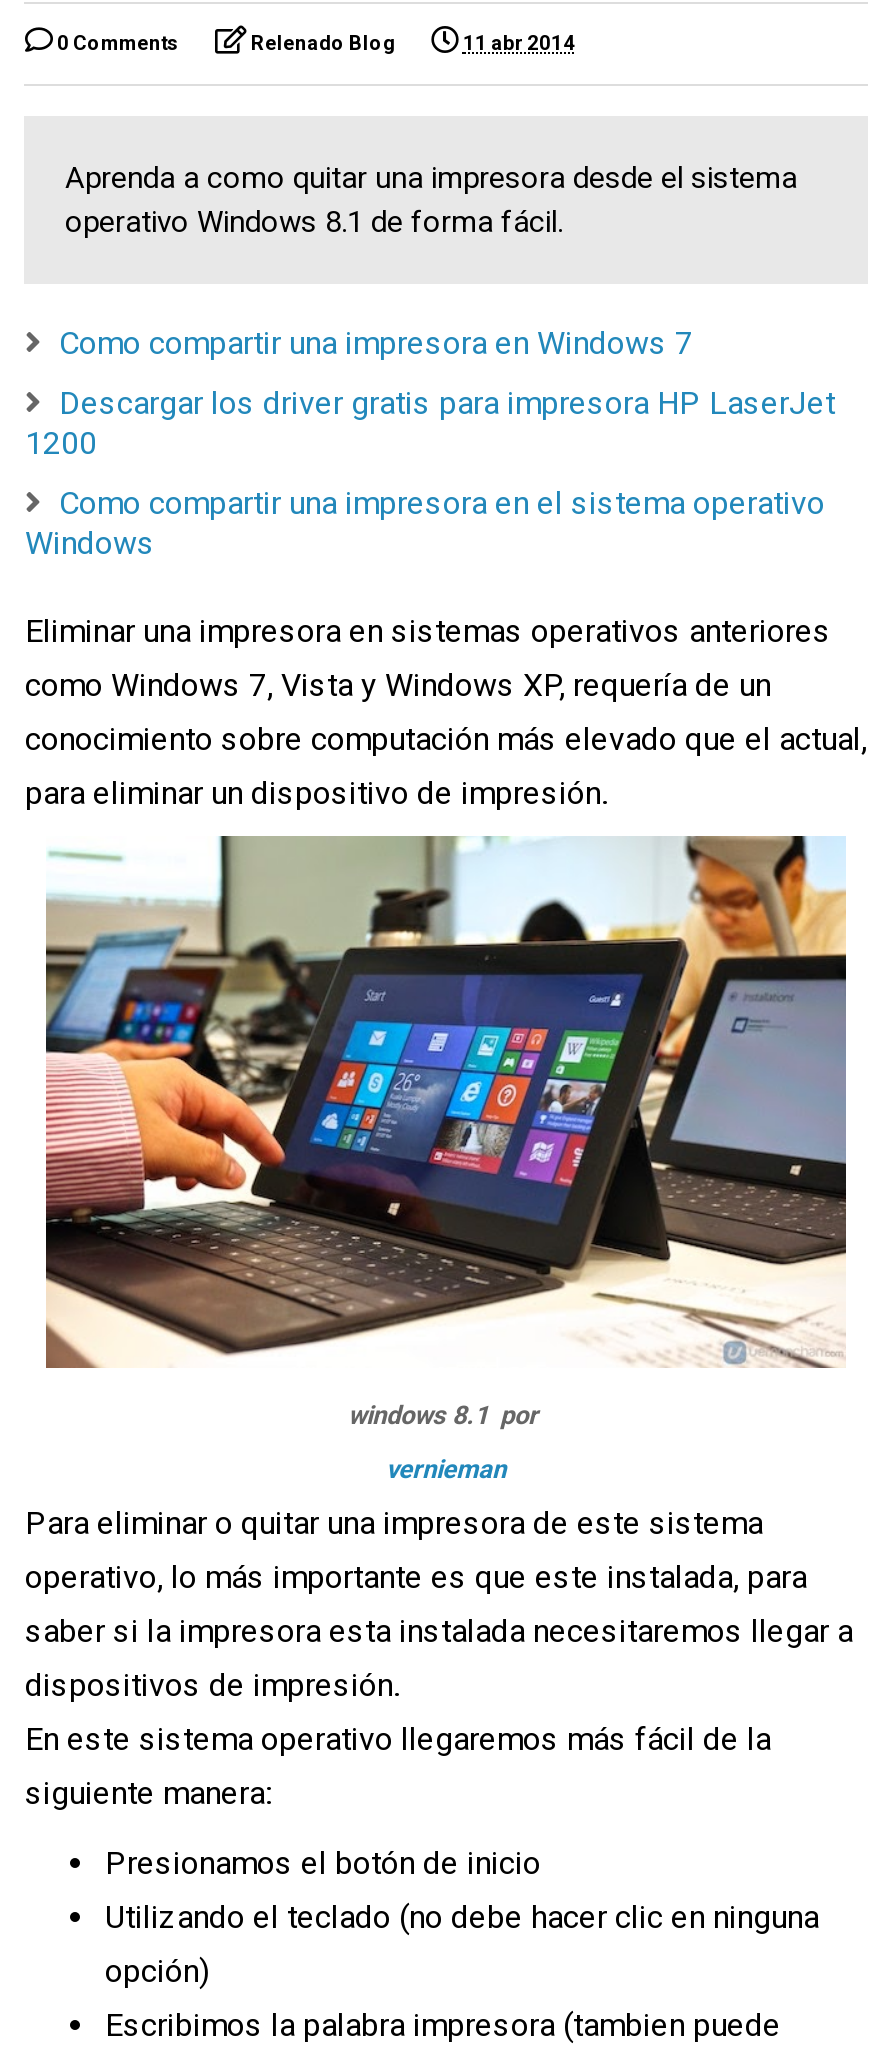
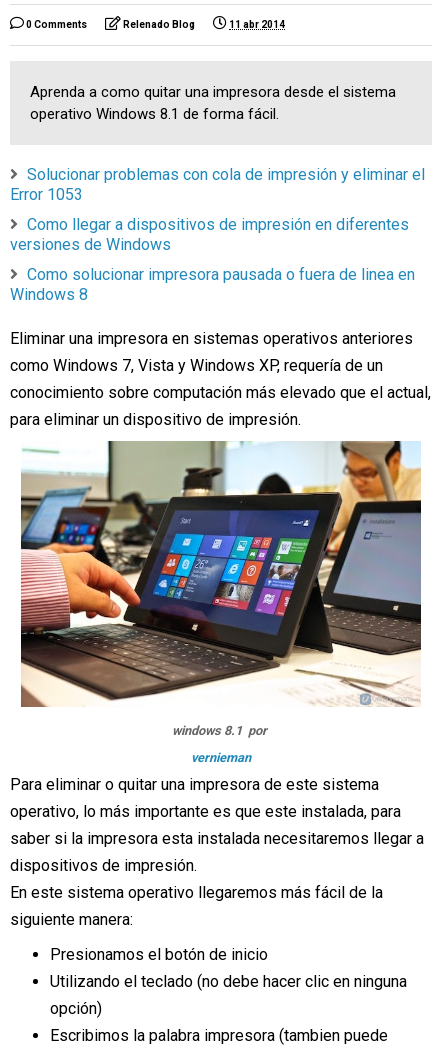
- Como compartir una impresora en Windows 7
+ Solucionar problemas con cola de impresión y eliminar el
+ Error 1053

- Descargar los driver gratis para impresora HP LaserJet
- 1200
+ Como llegar a dispositivos de impresión en diferentes
+ versiones de Windows

- Como compartir una impresora en el sistema operativo
- Windows
+ Como solucionar impresora pausada o fuera de linea en
+ Windows 8
